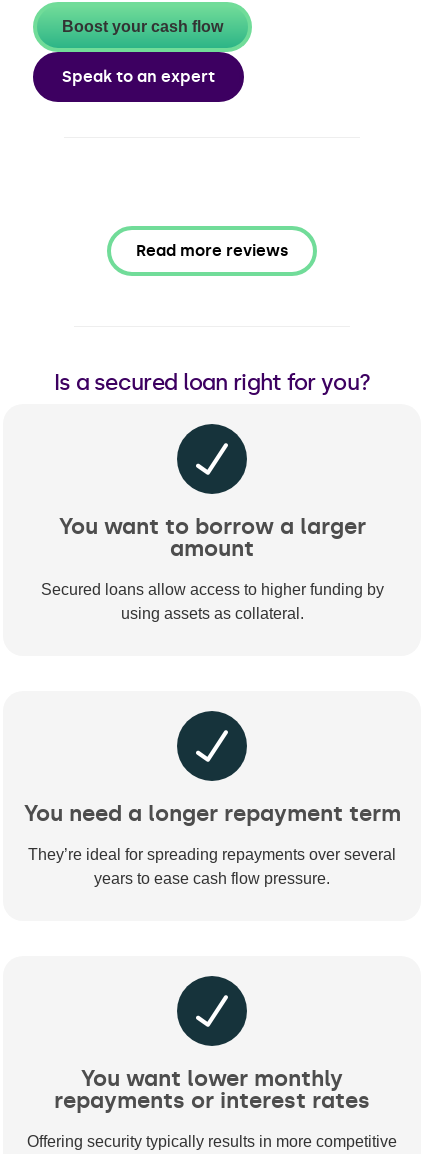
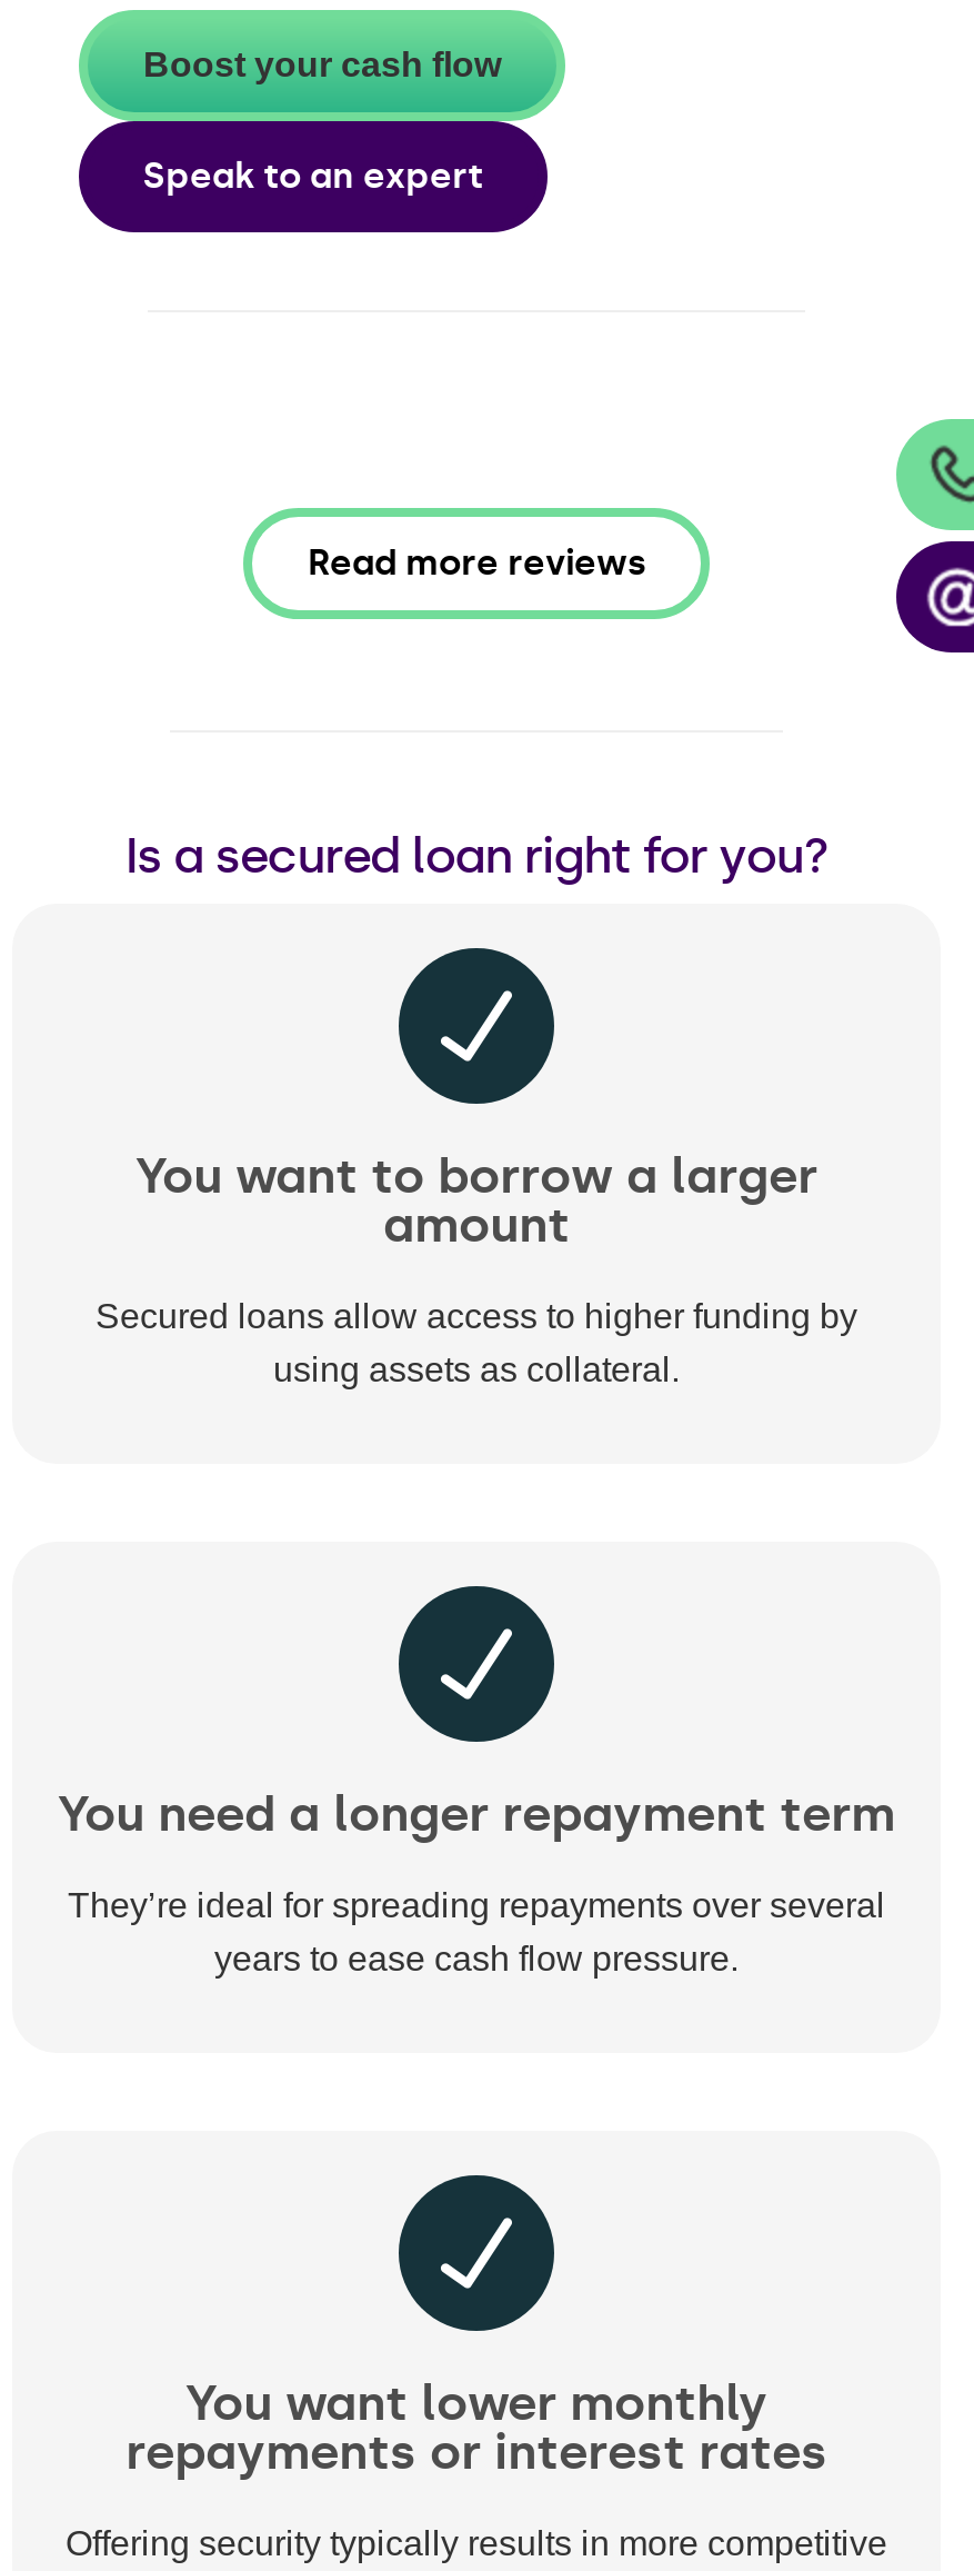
+ [image]
